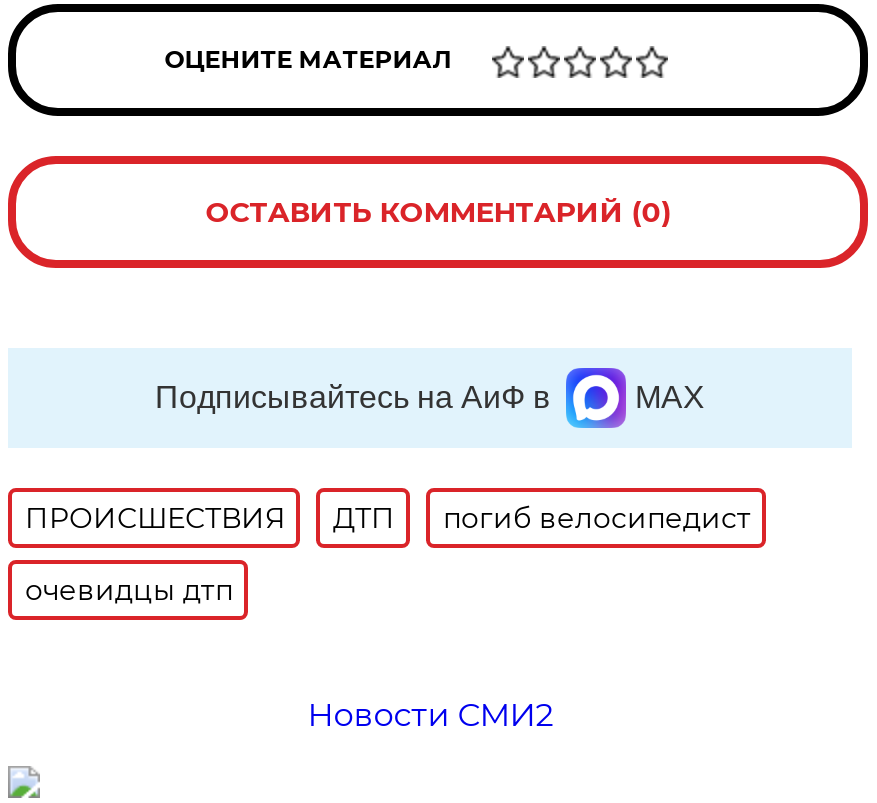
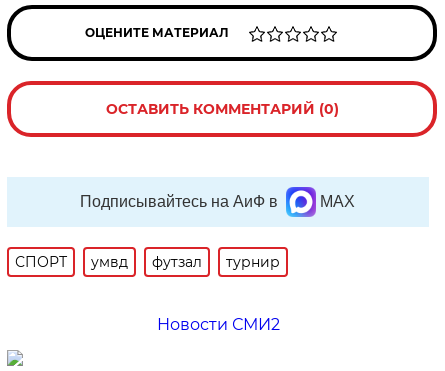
- ПРОИСШЕСТВИЯ
- ДТП
- погиб велосипедист
- очевидцы дтп
+ СПОРТ
+ умвд
+ футзал
+ турнир
